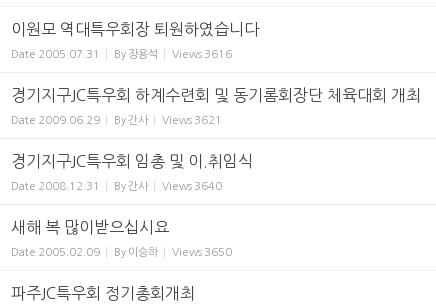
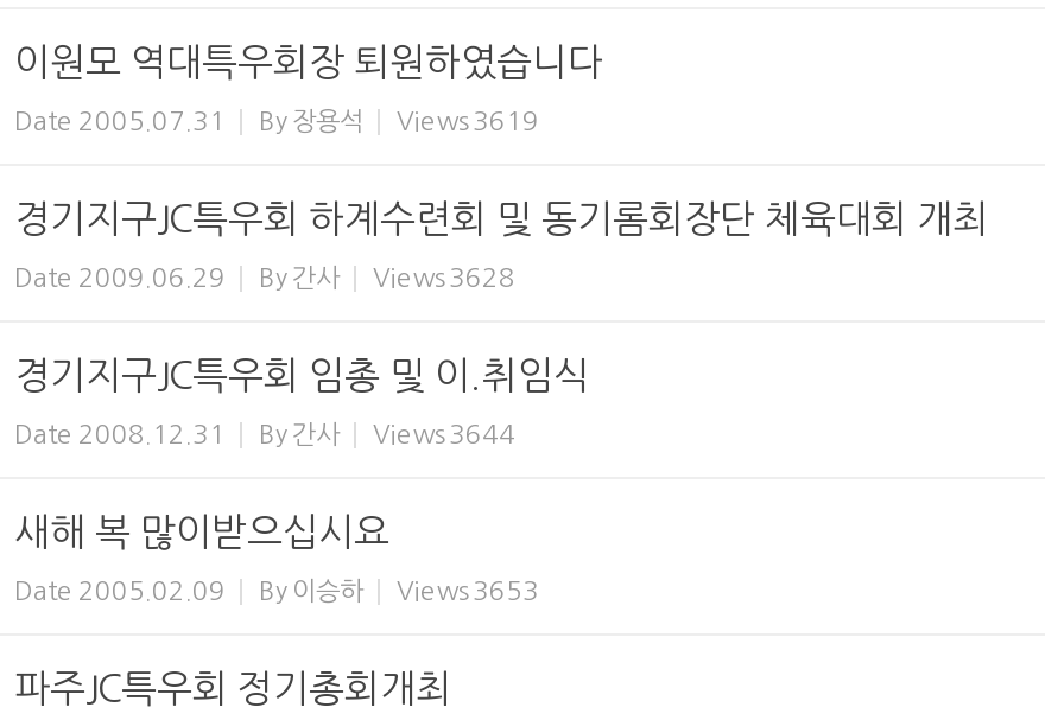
- Date 2005.07.31 By 장용석 Views 3616
+ Date 2005.07.31 By 장용석 Views 3619

- Views 3621
+ Views 3628

- Views 3640
+ Views 3644

- Date 2005.02.09 By 이승하 Views 3650
+ Date 2005.02.09 By 이승하 Views 3653
